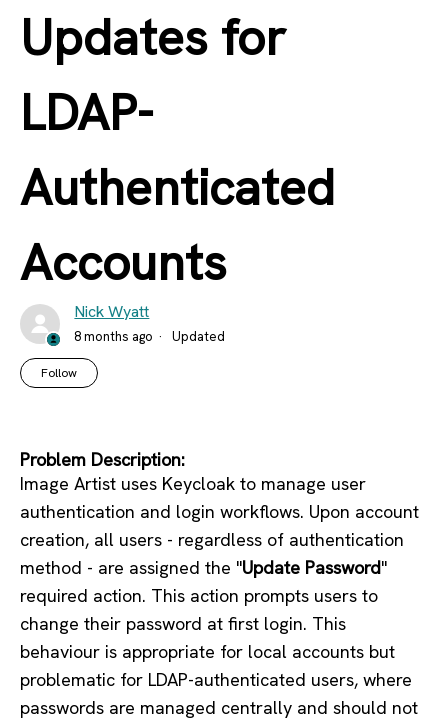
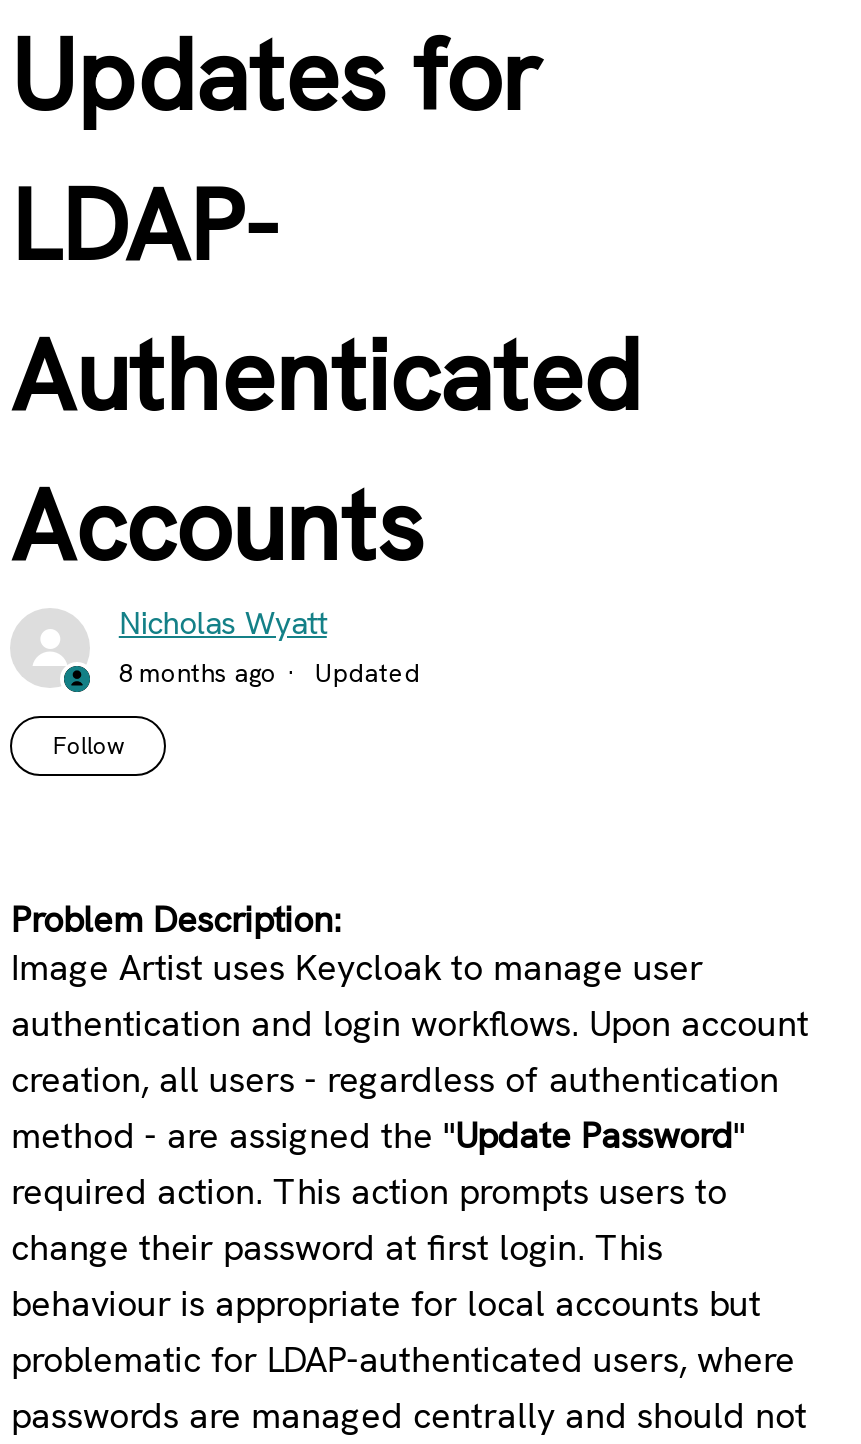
- Nick Wyatt
+ Nicholas Wyatt
